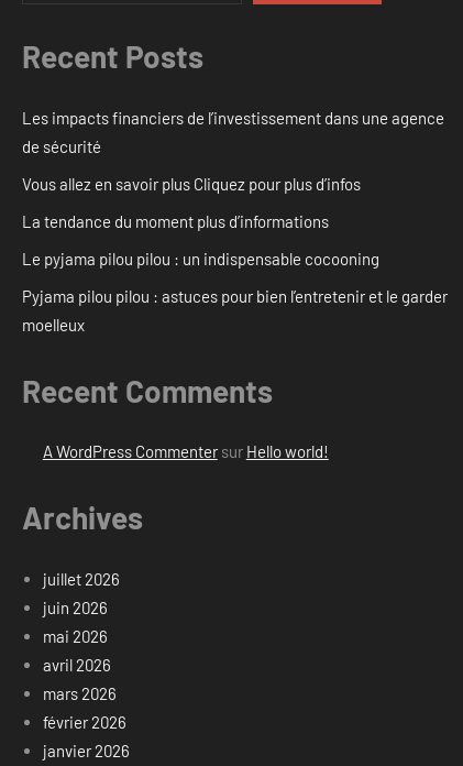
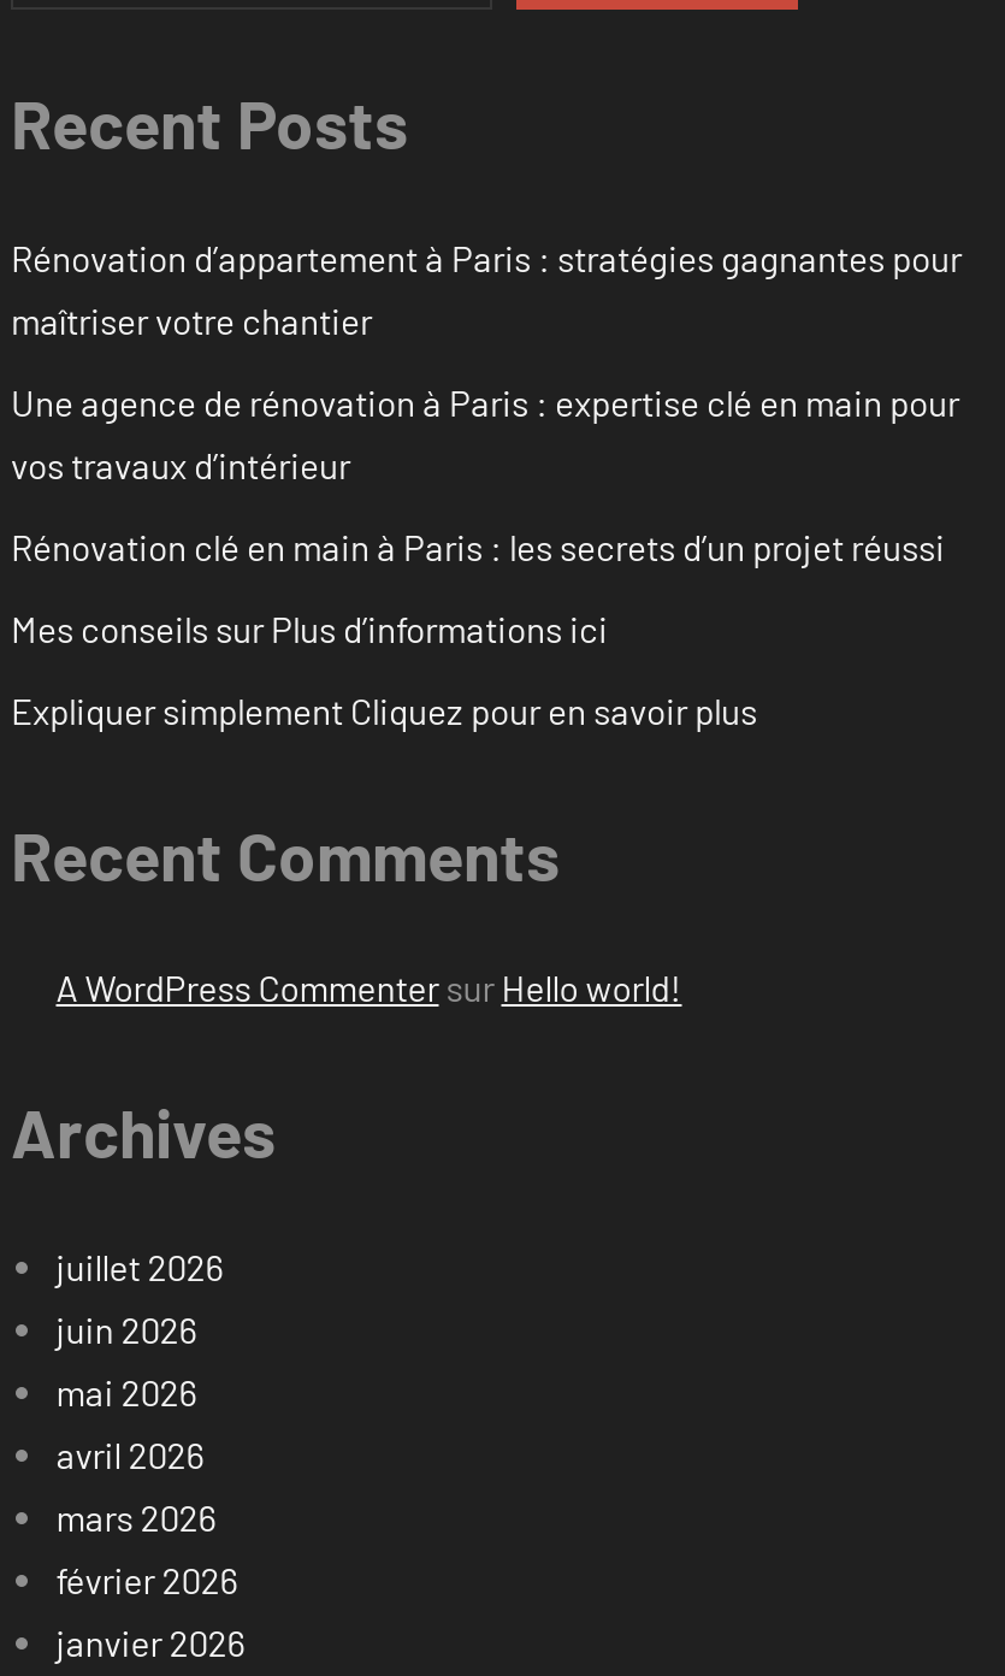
- Les impacts financiers de l’investissement dans une agence
- de sécurité
+ Rénovation d’appartement à Paris : stratégies gagnantes pour
+ maîtriser votre chantier

- Vous allez en savoir plus Cliquez pour plus d’infos
+ Une agence de rénovation à Paris : expertise clé en main pour
+ vos travaux d’intérieur

- La tendance du moment plus d’informations
+ Rénovation clé en main à Paris : les secrets d’un projet réussi

- Le pyjama pilou pilou : un indispensable cocooning
+ Mes conseils sur Plus d’informations ici

- Pyjama pilou pilou : astuces pour bien l’entretenir et le garder
- moelleux
+ Expliquer simplement Cliquez pour en savoir plus
